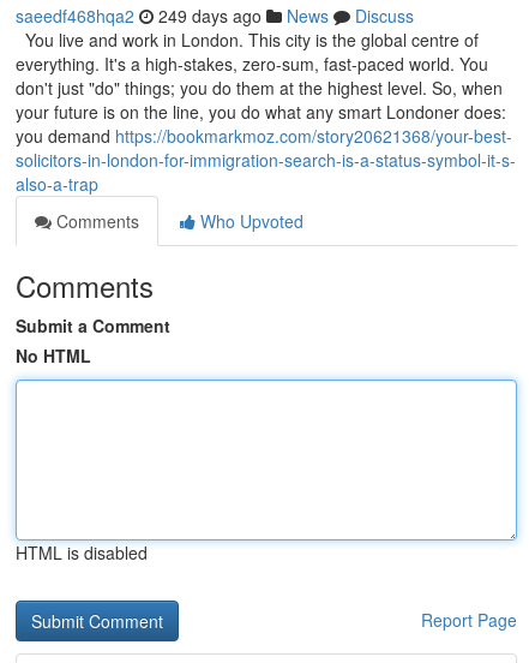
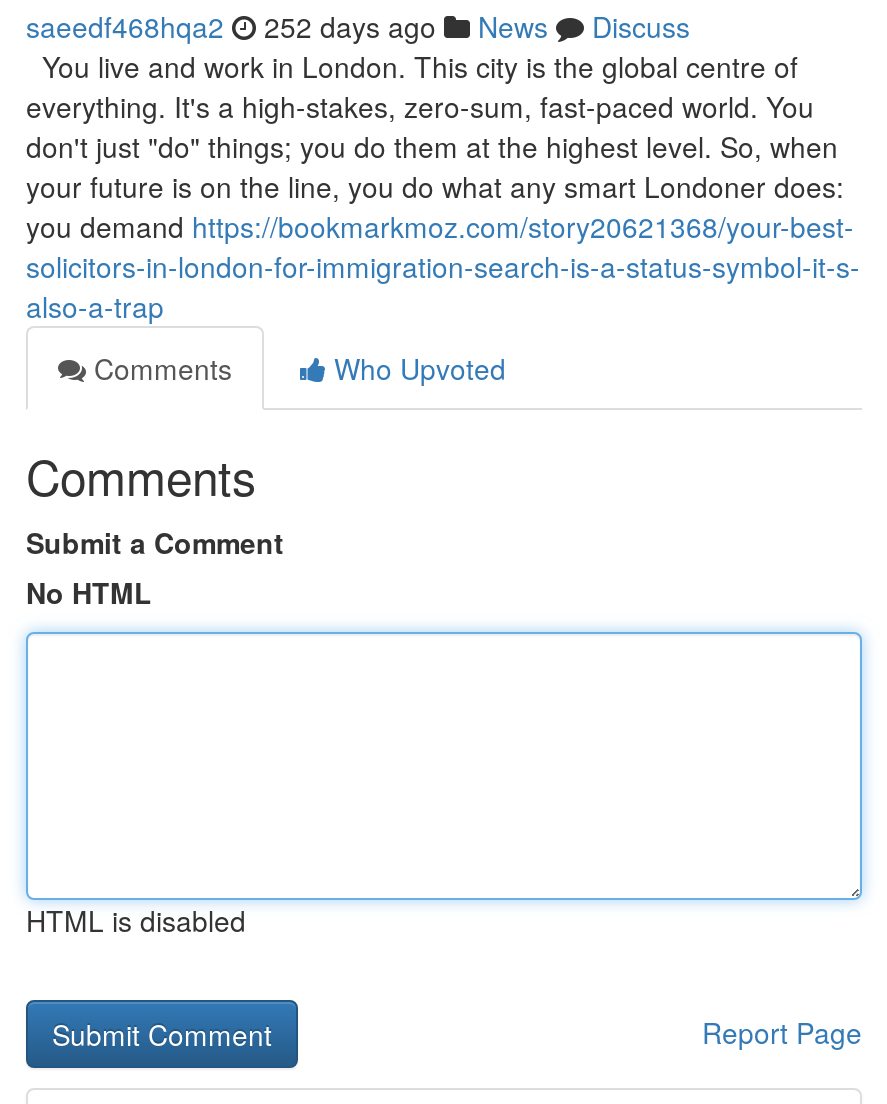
- saeedf468hqa2 249 days ago News Discuss
+ saeedf468hqa2 252 days ago News Discuss
